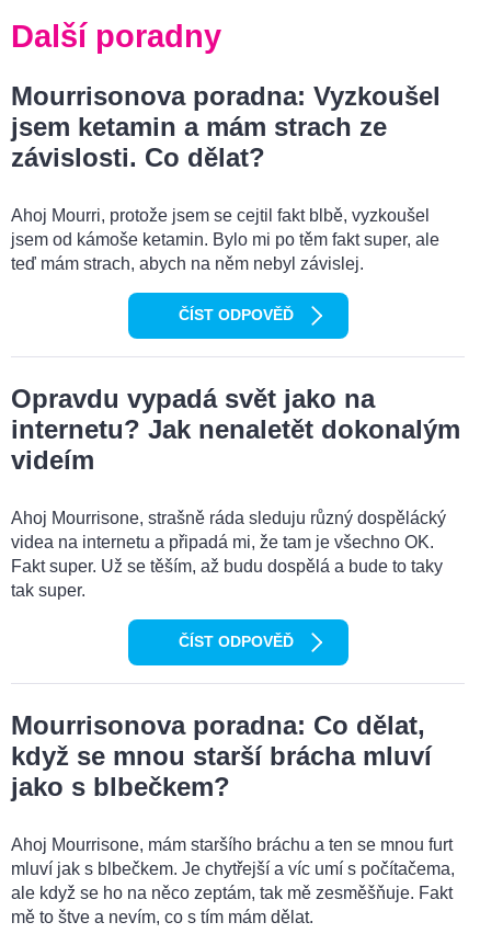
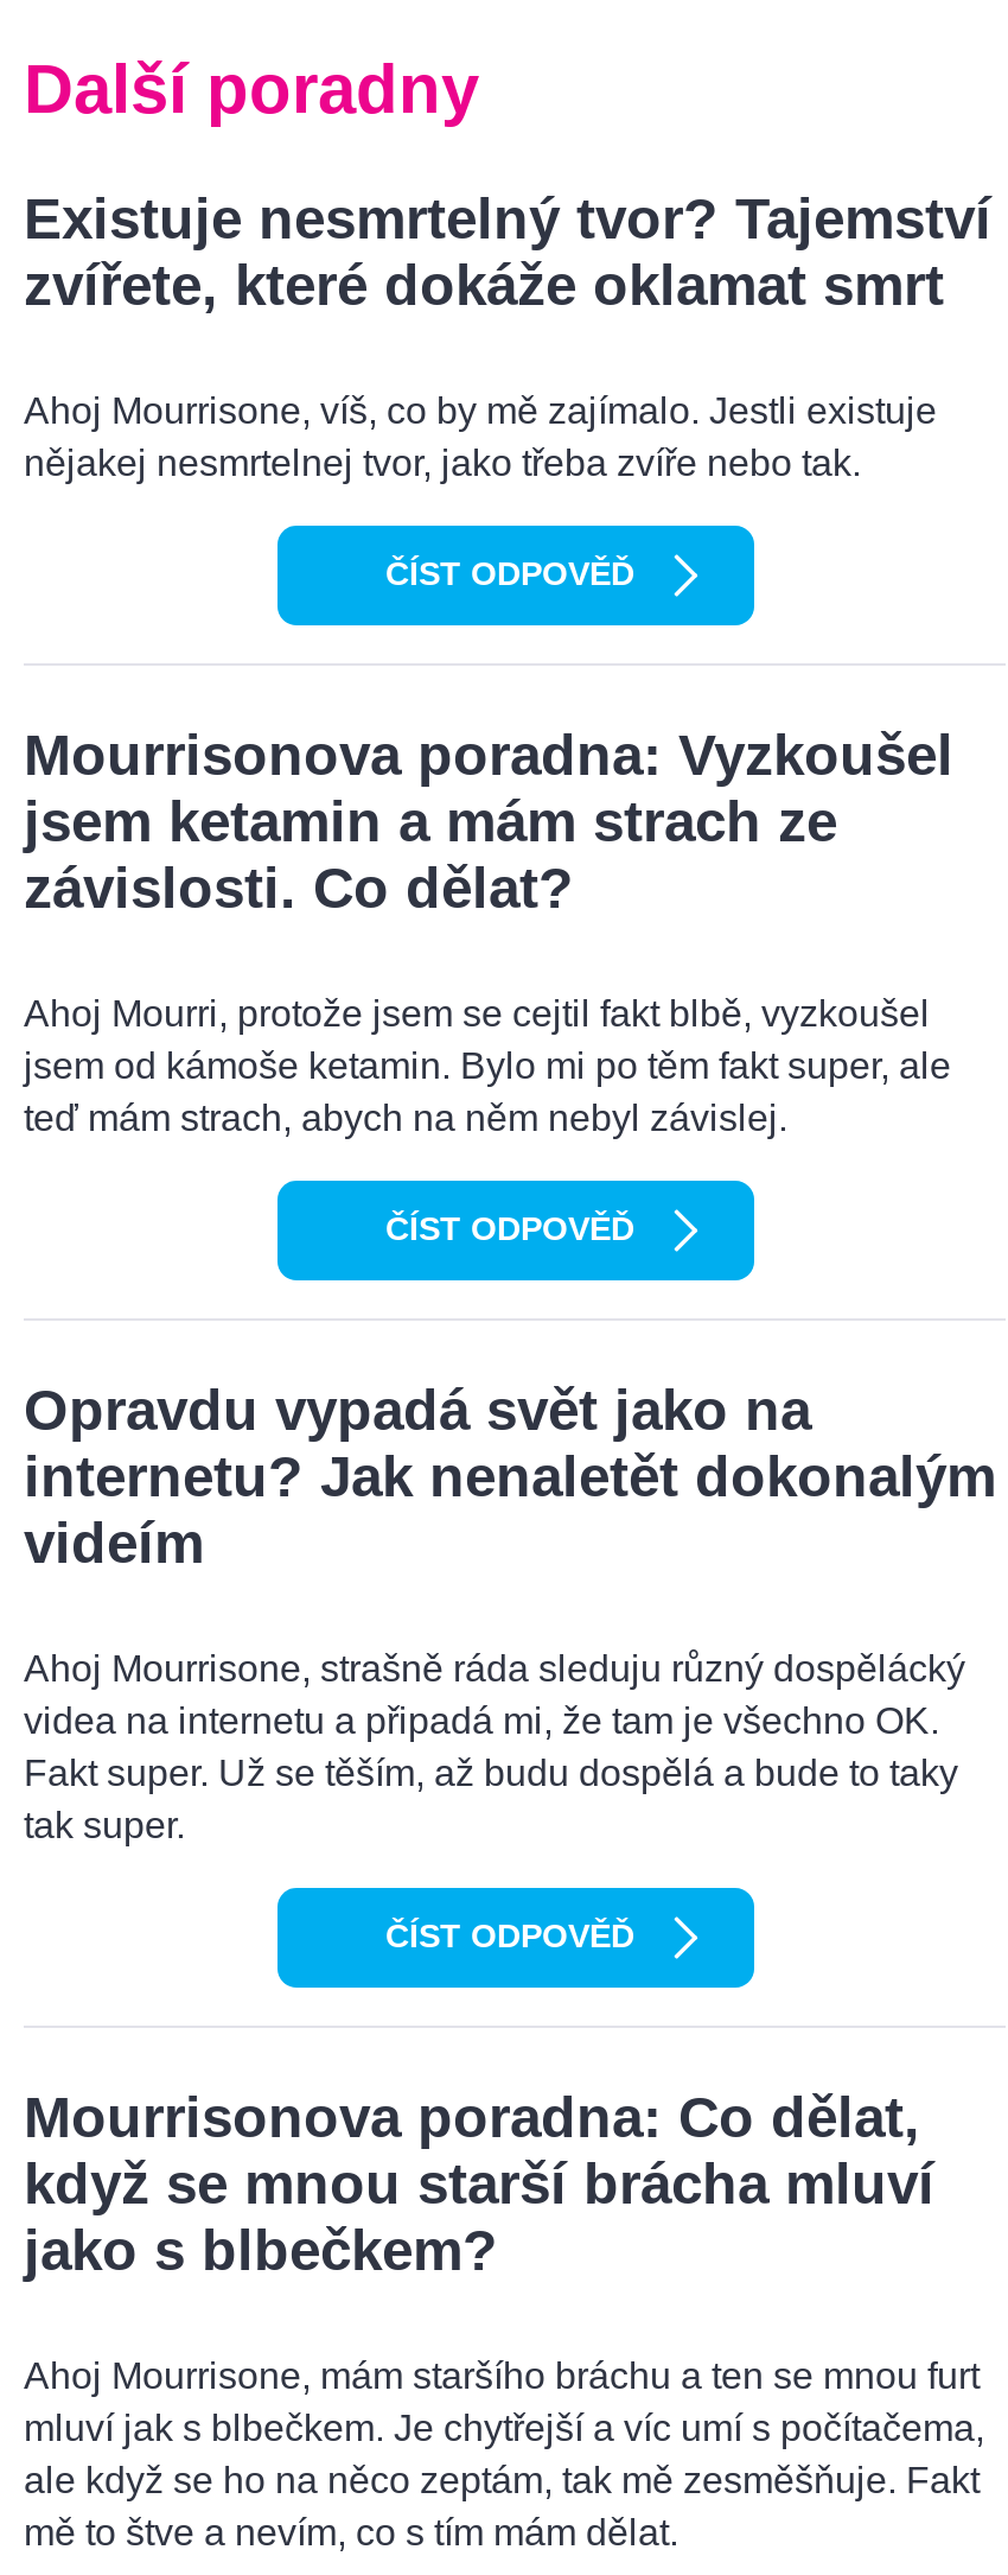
+ Existuje nesmrtelný tvor? Tajemství
+ zvířete, které dokáže oklamat smrt
+ Ahoj Mourrisone, víš, co by mě zajímalo. Jestli existuje
+ nějakej nesmrtelnej tvor, jako třeba zvíře nebo tak.
+ ČÍST ODPOVĚĎ
